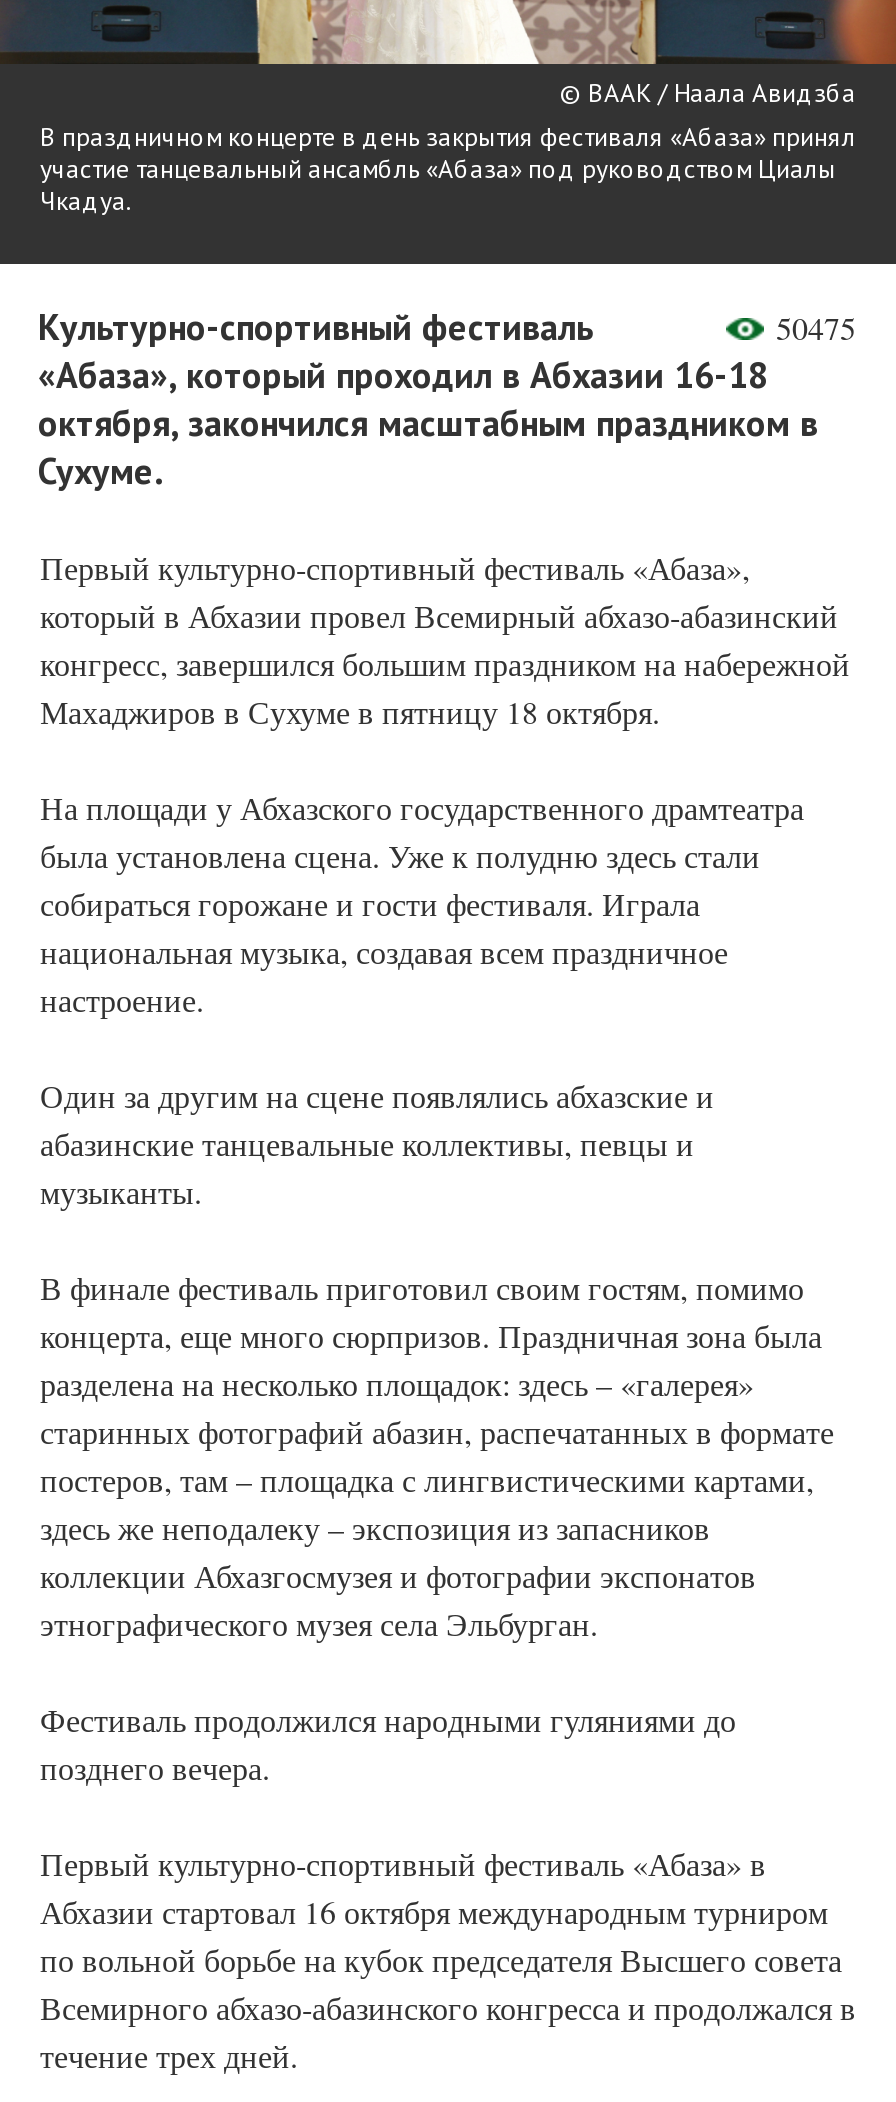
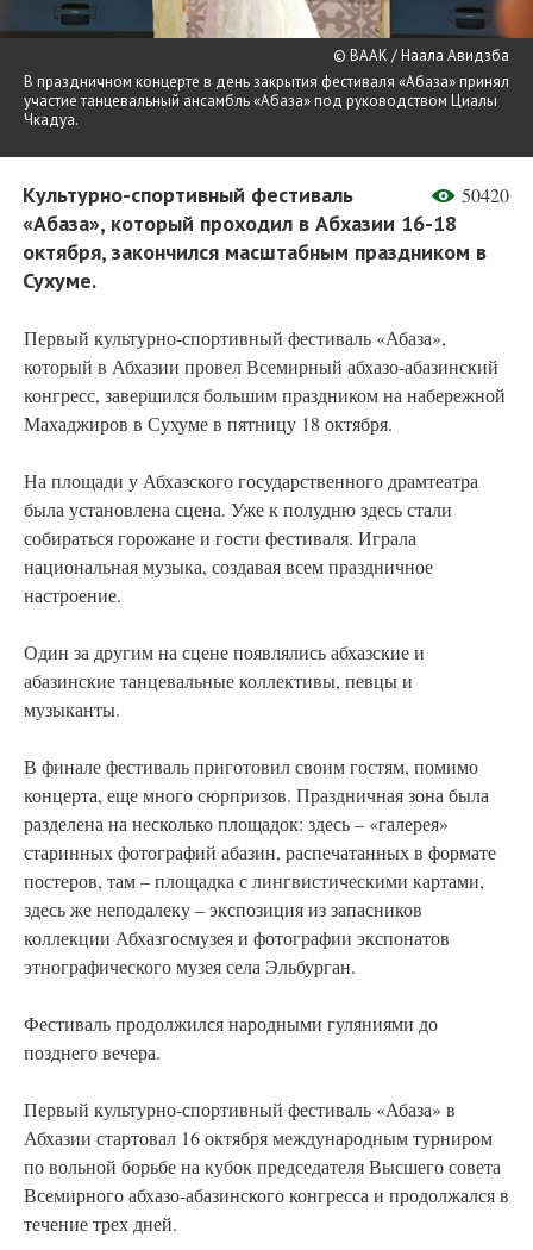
- 50475
+ 50420
